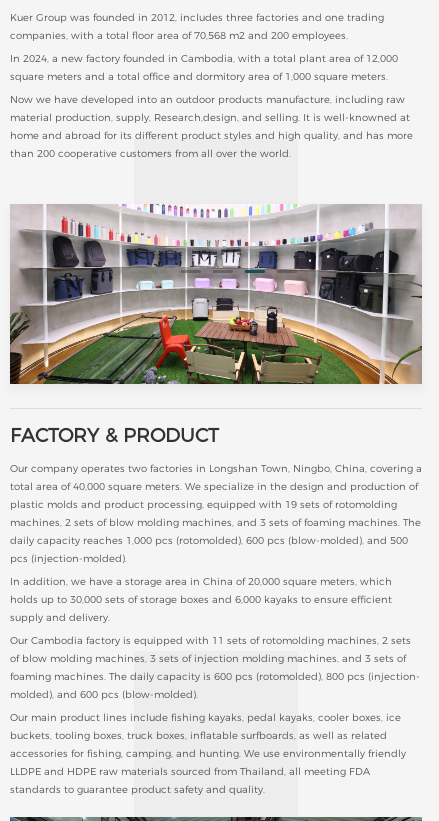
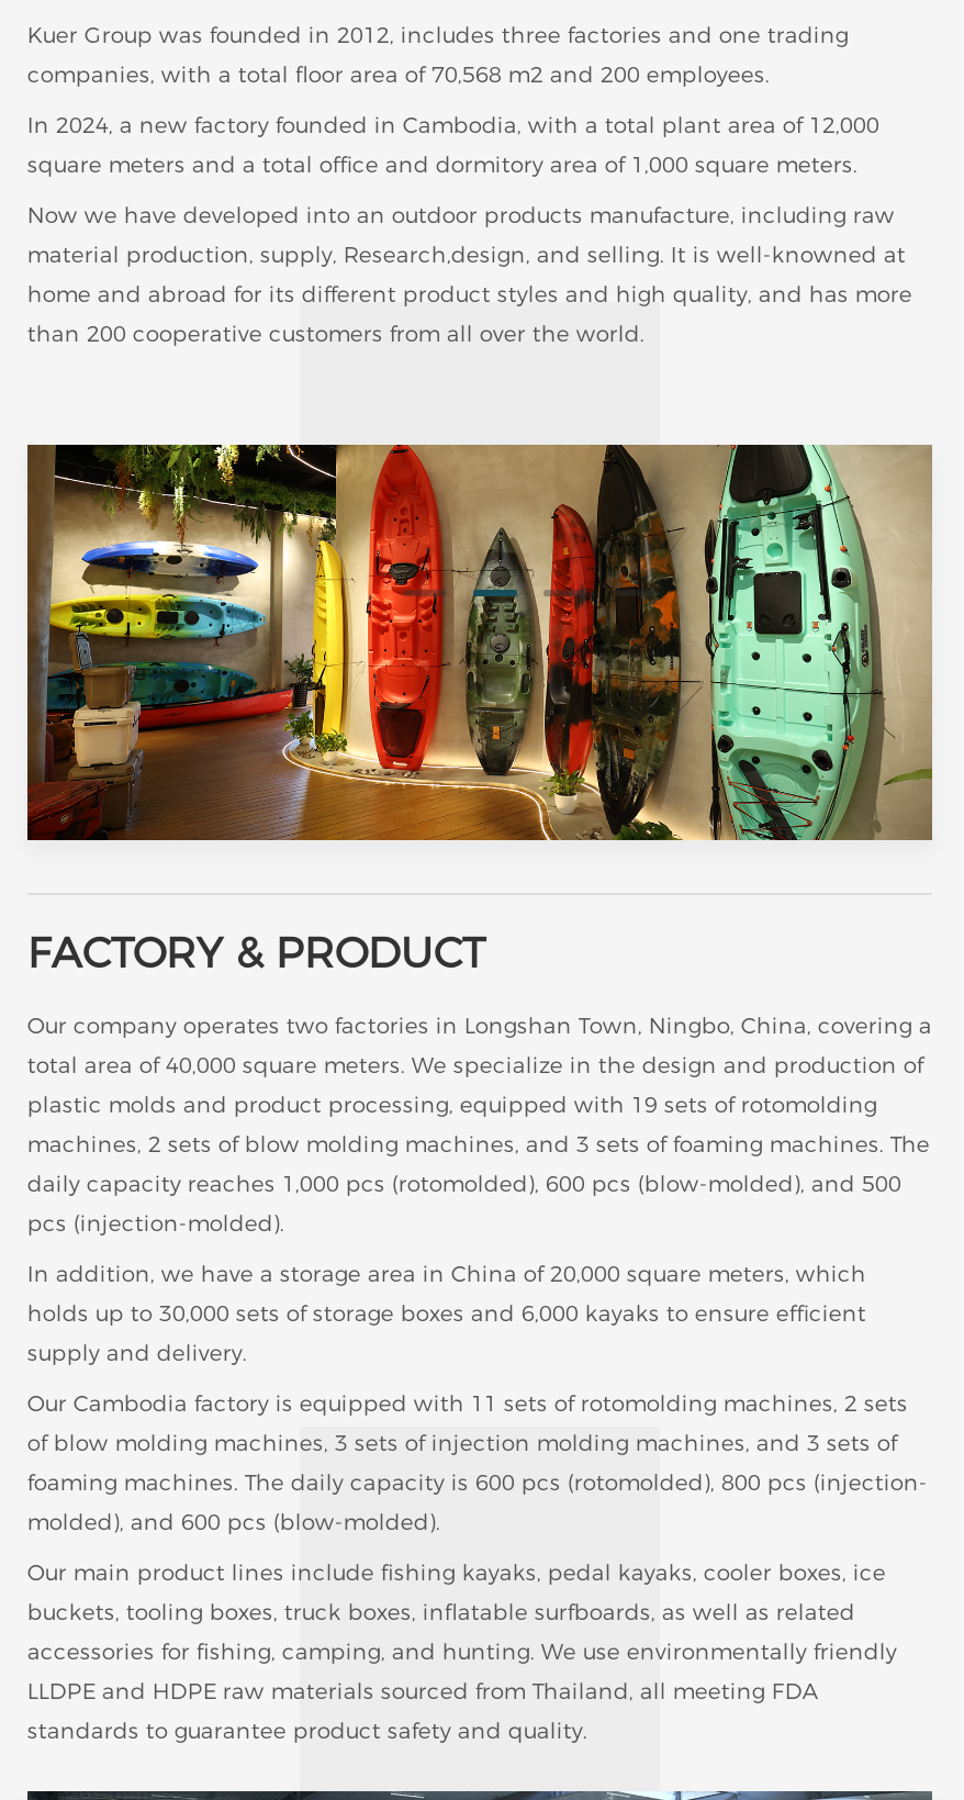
- [image]
+ [image]
